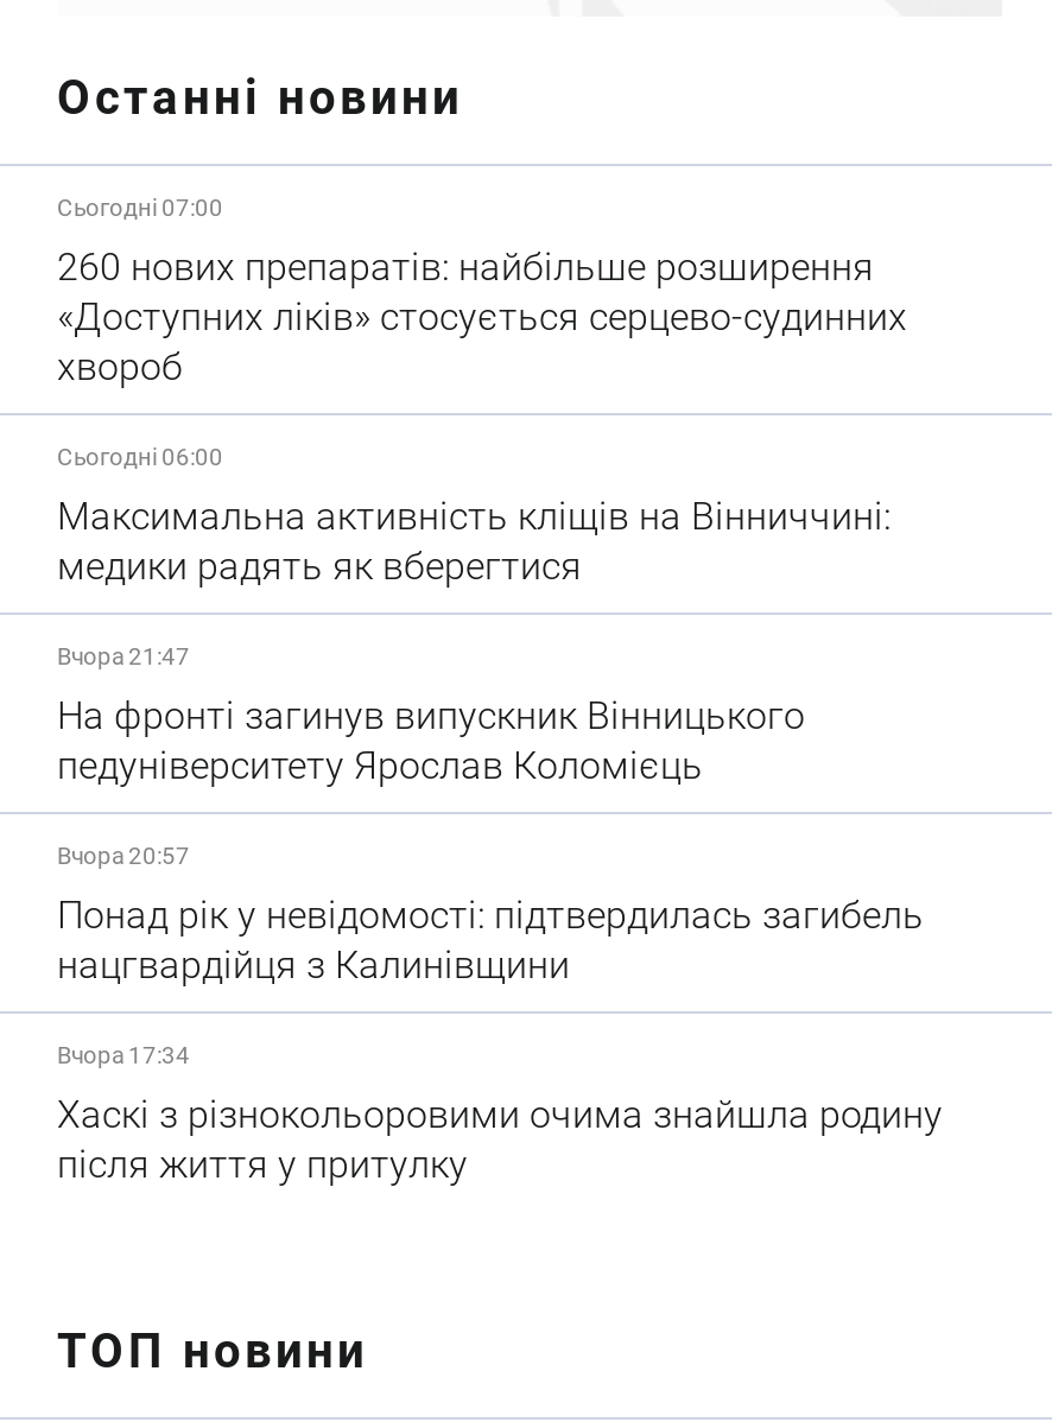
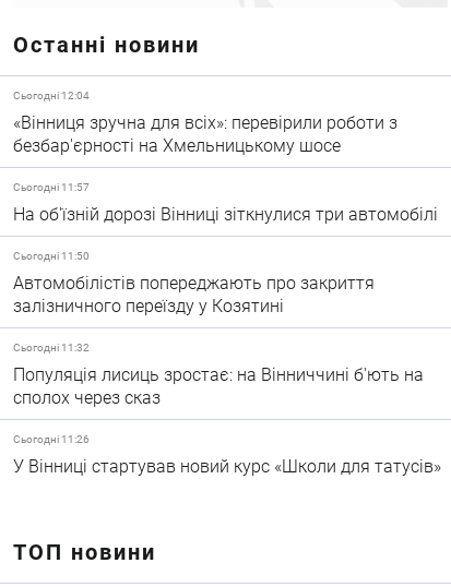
- Сьогодні 07:00
- 260 нових препаратів: найбільше розширення
- «Доступних ліків» стосується серцево-судинних
- хвороб
+ Сьогодні 12:04
+ «Вінниця зручна для всіх»: перевірили роботи з
+ безбар'єрності на Хмельницькому шосе

- Сьогодні 06:00
- Максимальна активність кліщів на Вінниччині:
- медики радять як вберегтися
+ Сьогодні 11:57
+ На об'їзній дорозі Вінниці зіткнулися три автомобілі

- Вчора 21:47
- На фронті загинув випускник Вінницького
- педуніверситету Ярослав Коломієць
+ Сьогодні 11:50
+ Автомобілістів попереджають про закриття
+ залізничного переїзду у Козятині

- Вчора 20:57
- Понад рік у невідомості: підтвердилась загибель
- нацгвардійця з Калинівщини
+ Сьогодні 11:32
+ Популяція лисиць зростає: на Вінниччині б'ють на
+ сполох через сказ

- Вчора 17:34
- Хаскі з різнокольоровими очима знайшла родину
- після життя у притулку
+ Сьогодні 11:26
+ У Вінниці стартував новий курс «Школи для татусів»
